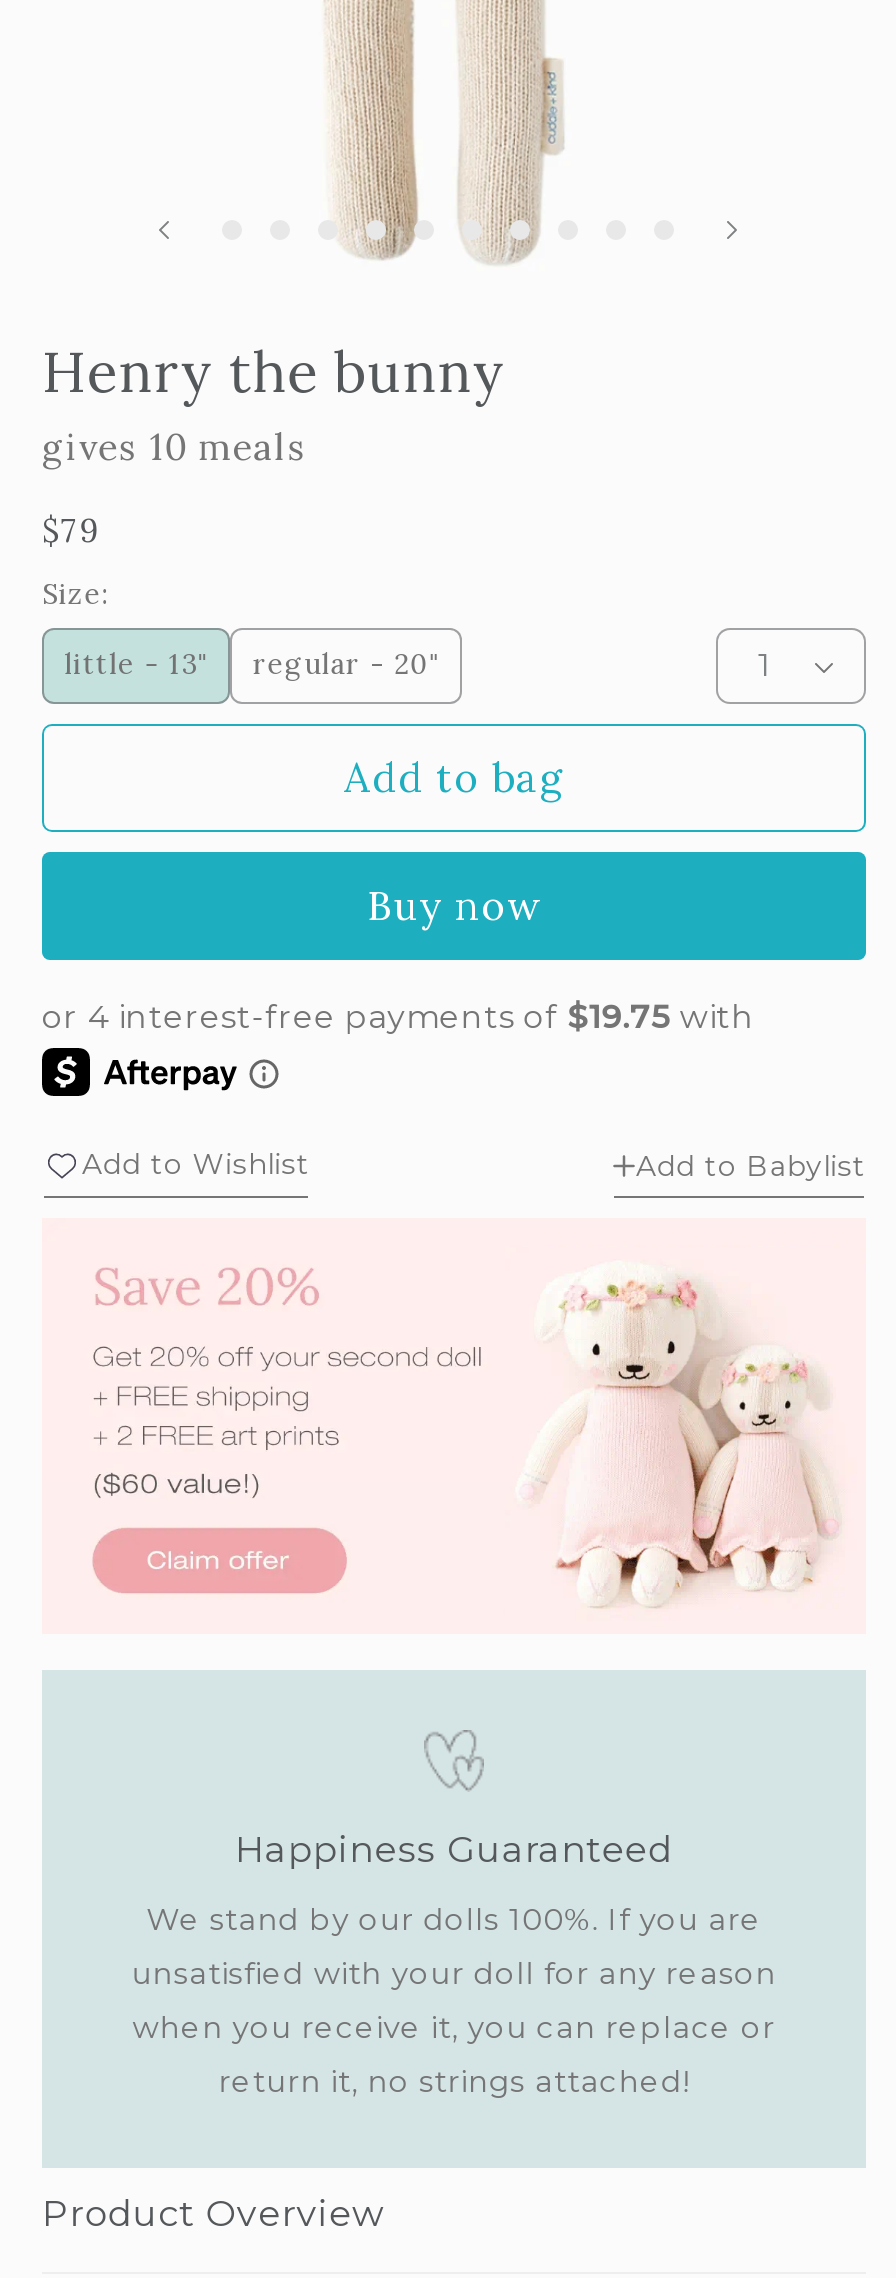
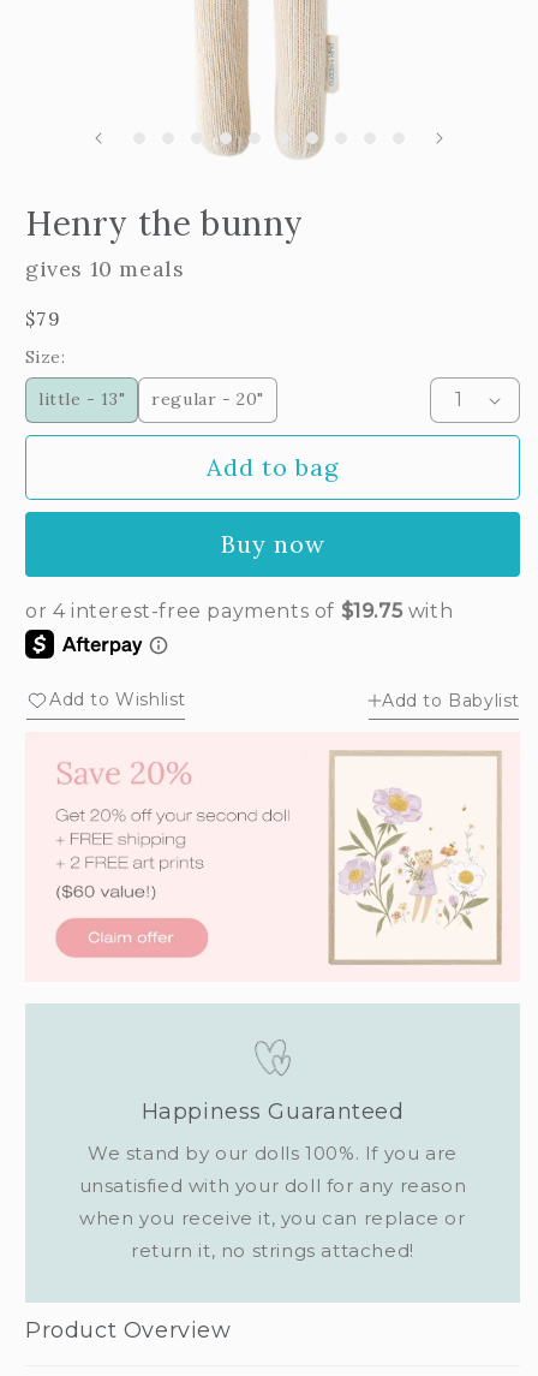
- [image]
+ [image]
